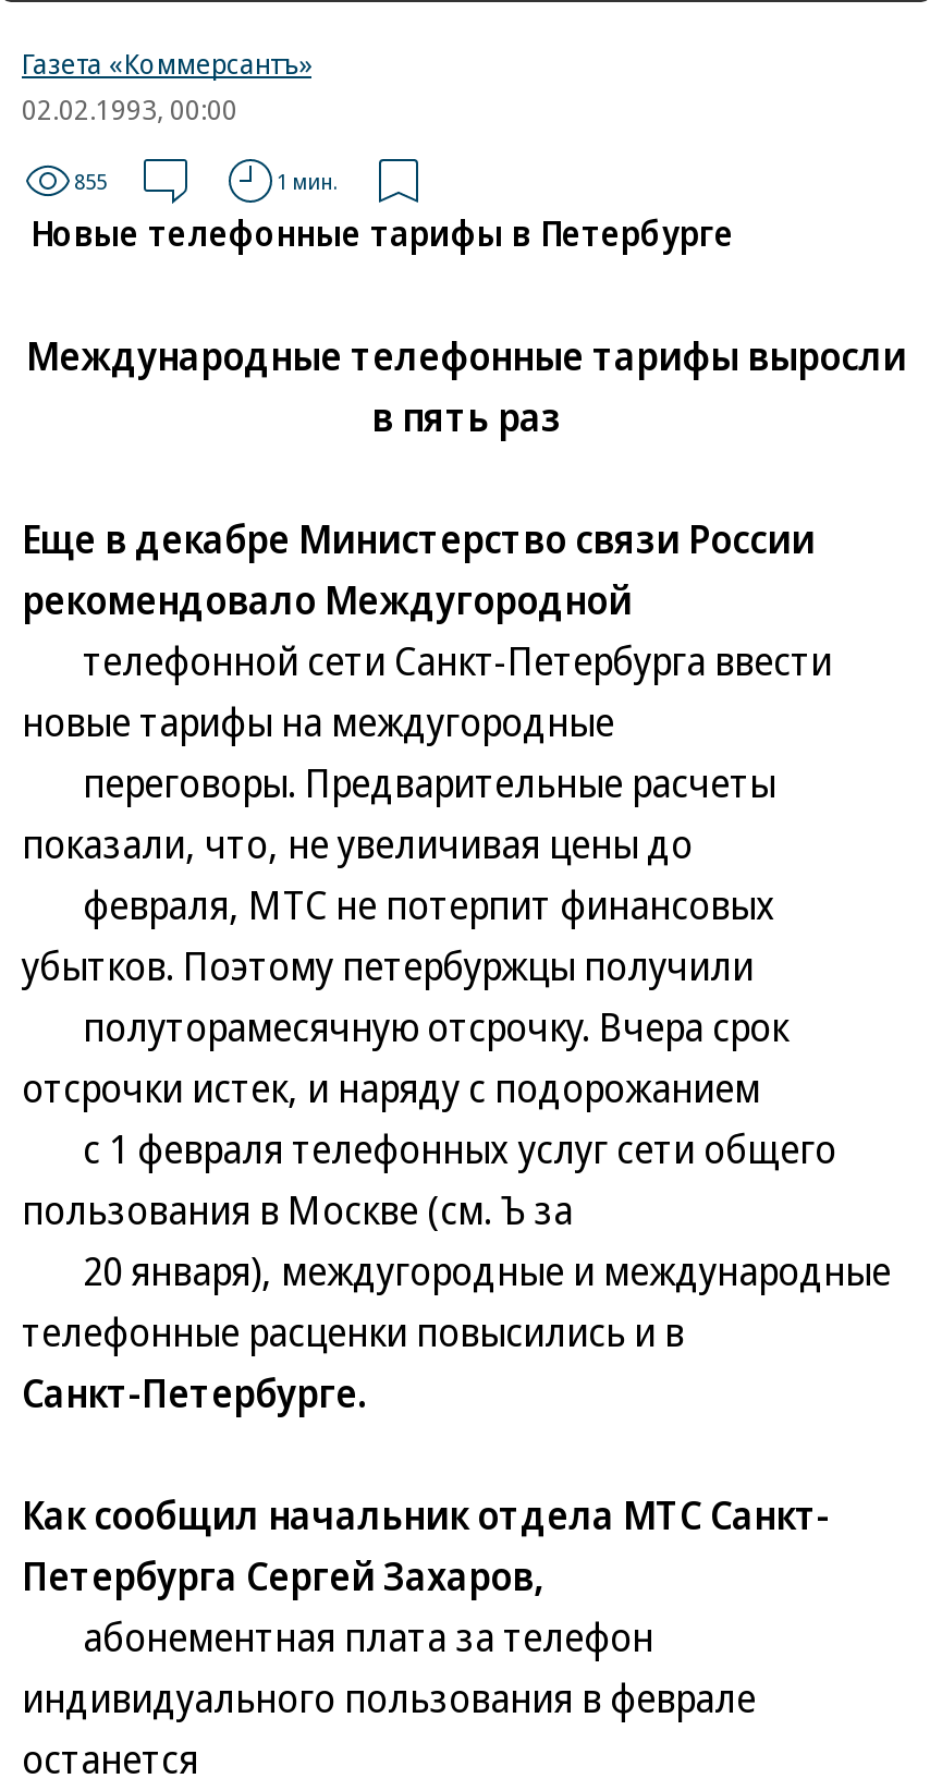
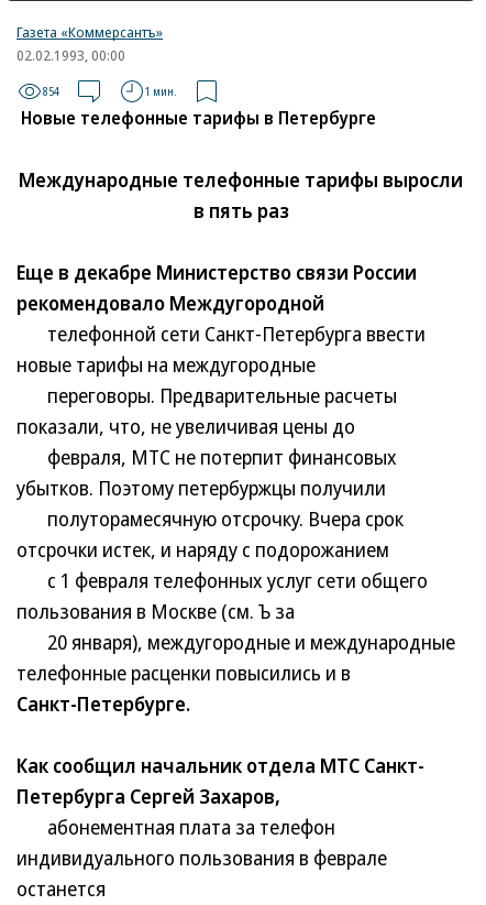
- 855
+ 854
